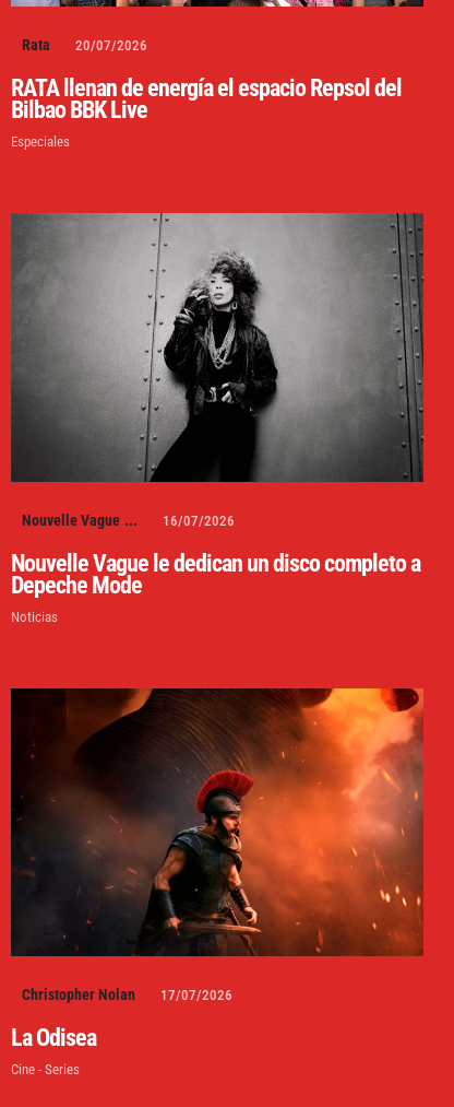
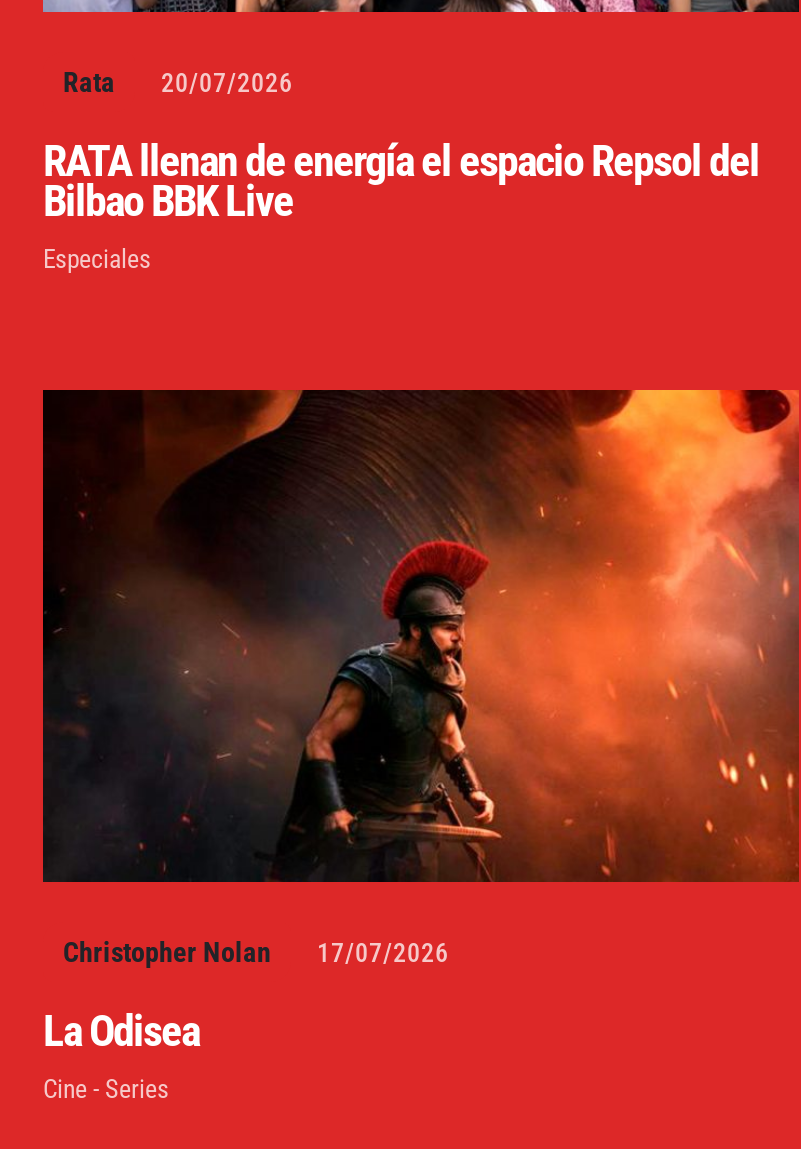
- [image]
- Nouvelle Vague ...
- 16/07/2026
- Nouvelle Vague le dedican un disco completo a
- Depeche Mode
- Noticias
